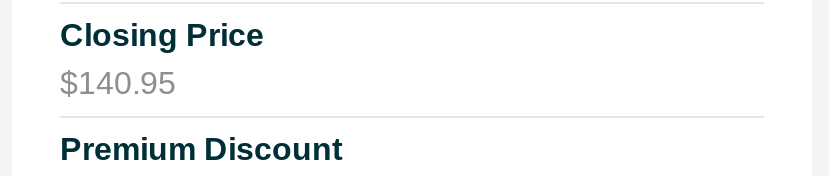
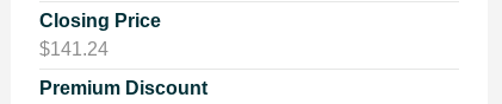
- $140.95
+ $141.24
